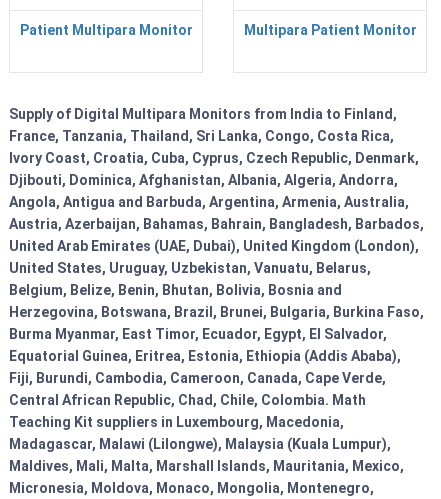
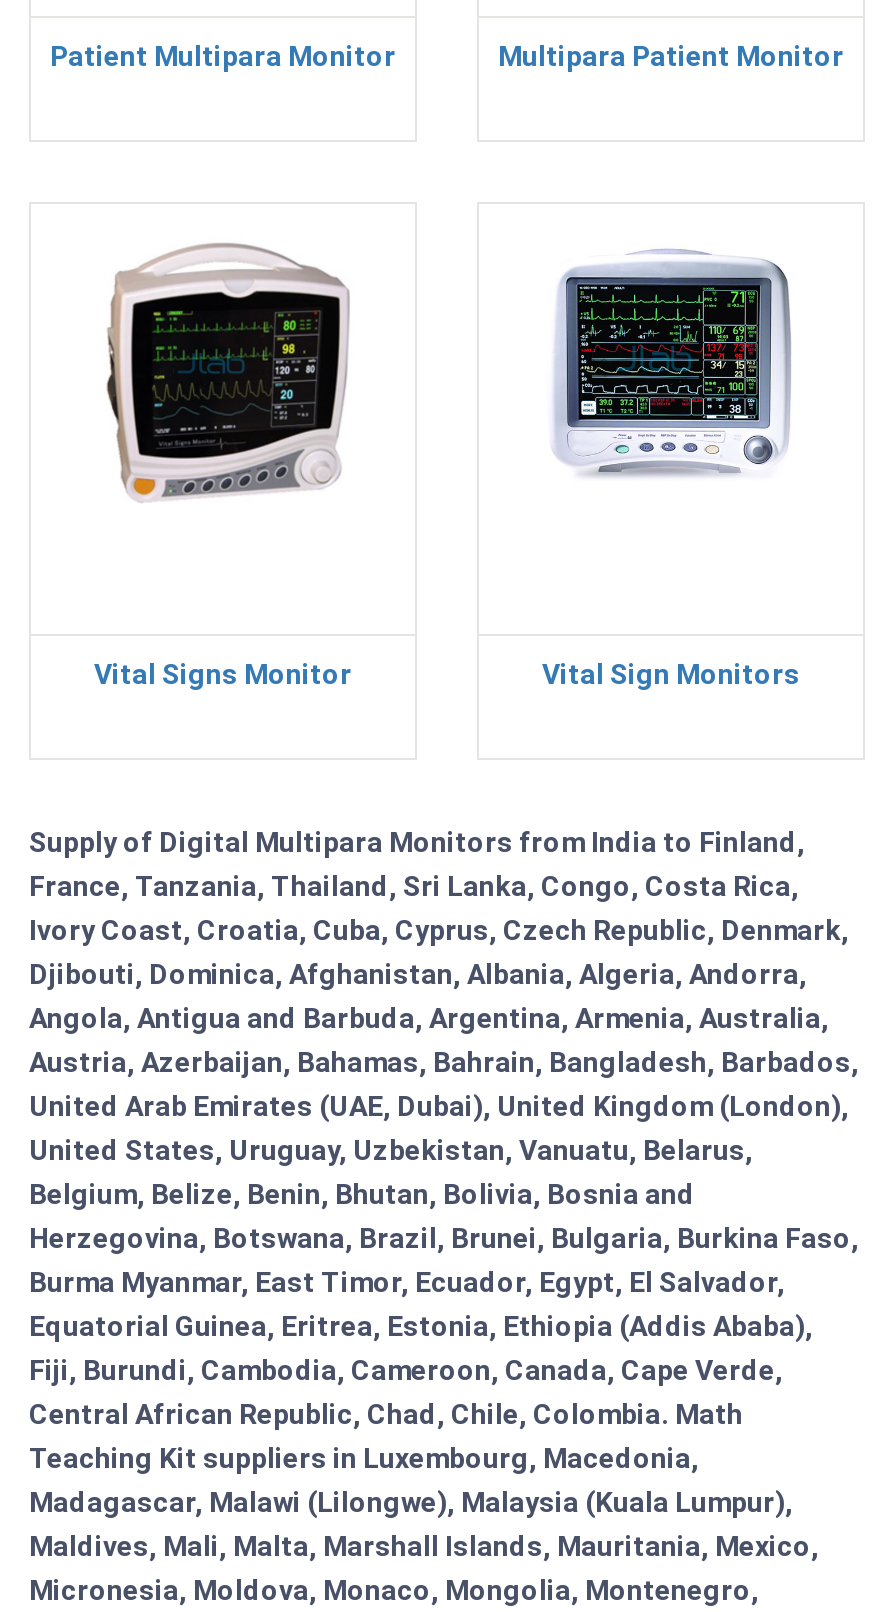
+ Vital Signs Monitor
+ Vital Sign Monitors

+ [image]

+ [image]
